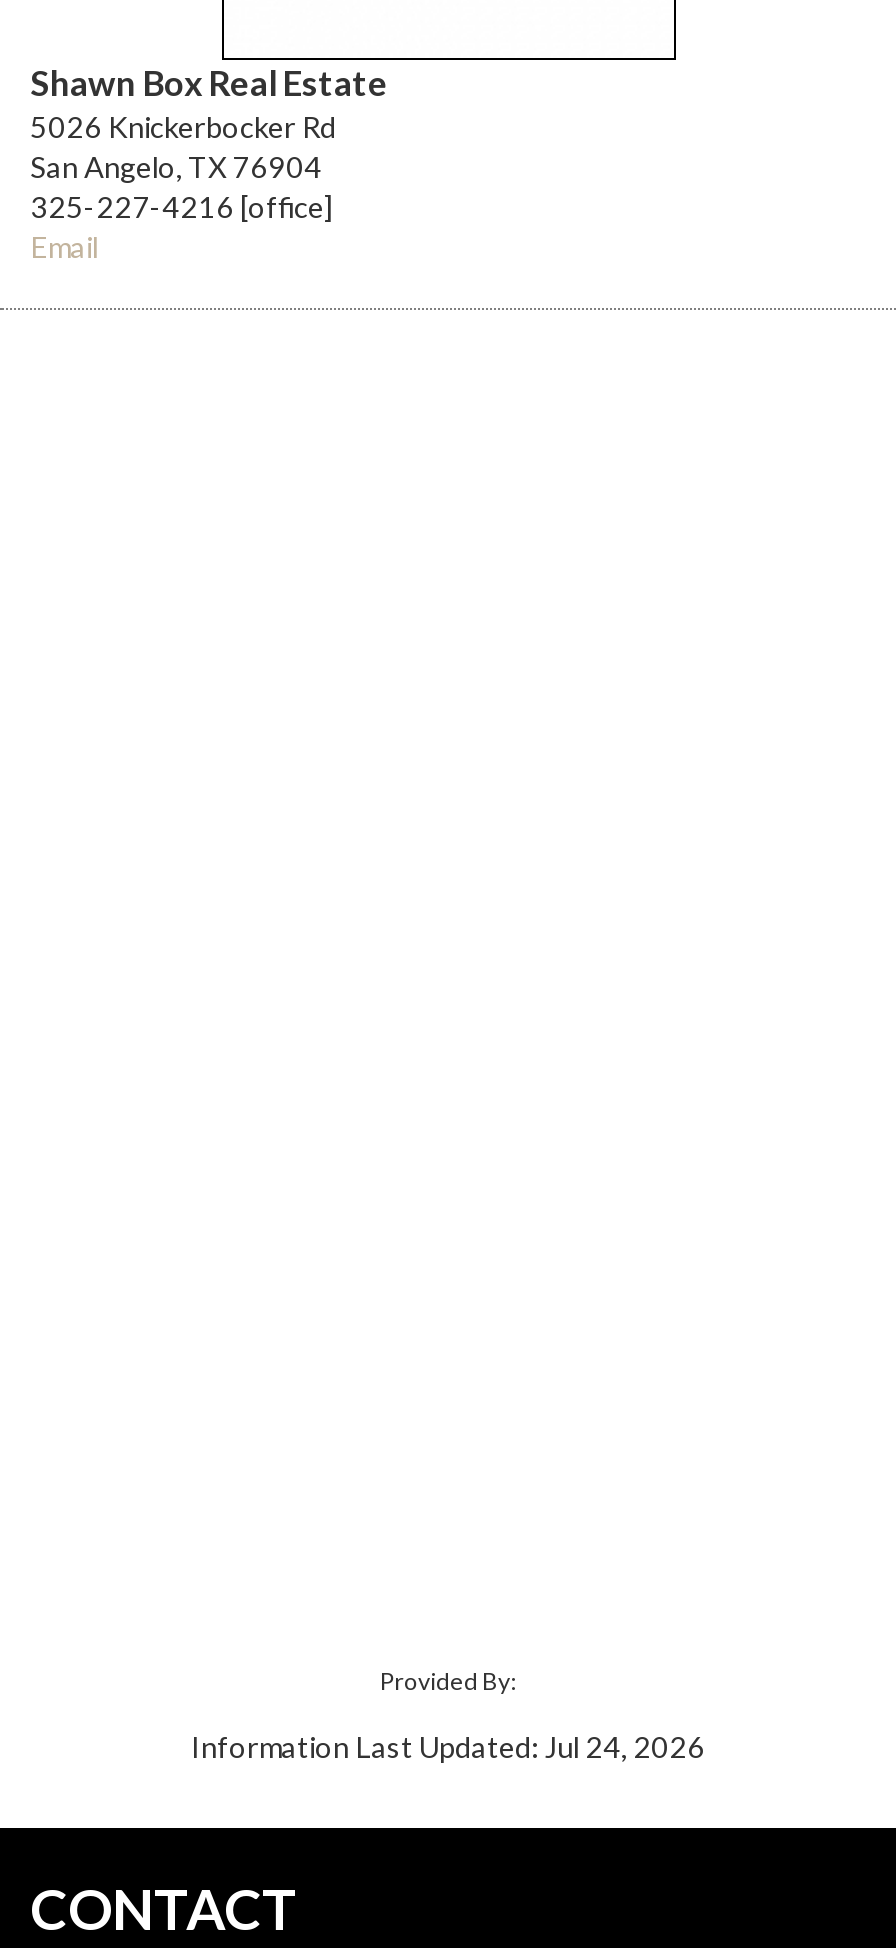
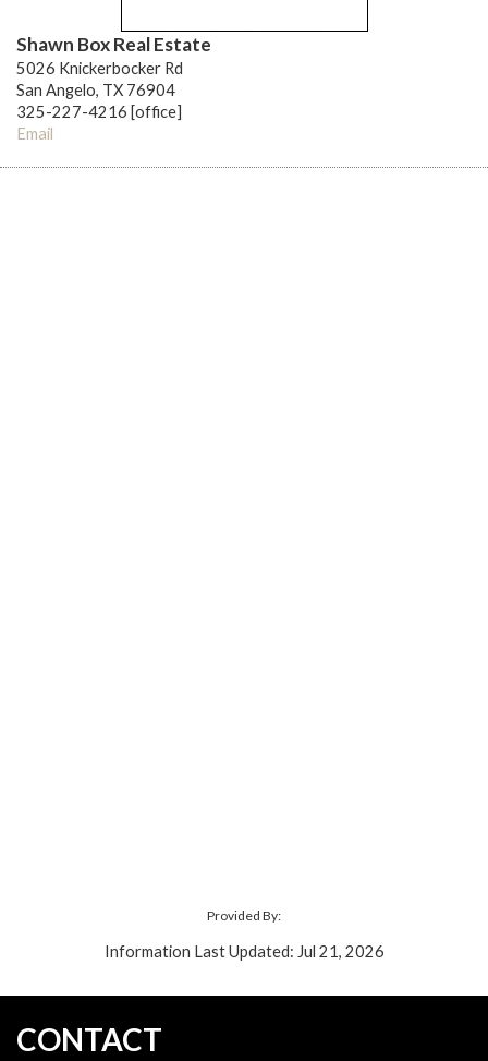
- Information Last Updated: Jul 24, 2026
+ Information Last Updated: Jul 21, 2026
